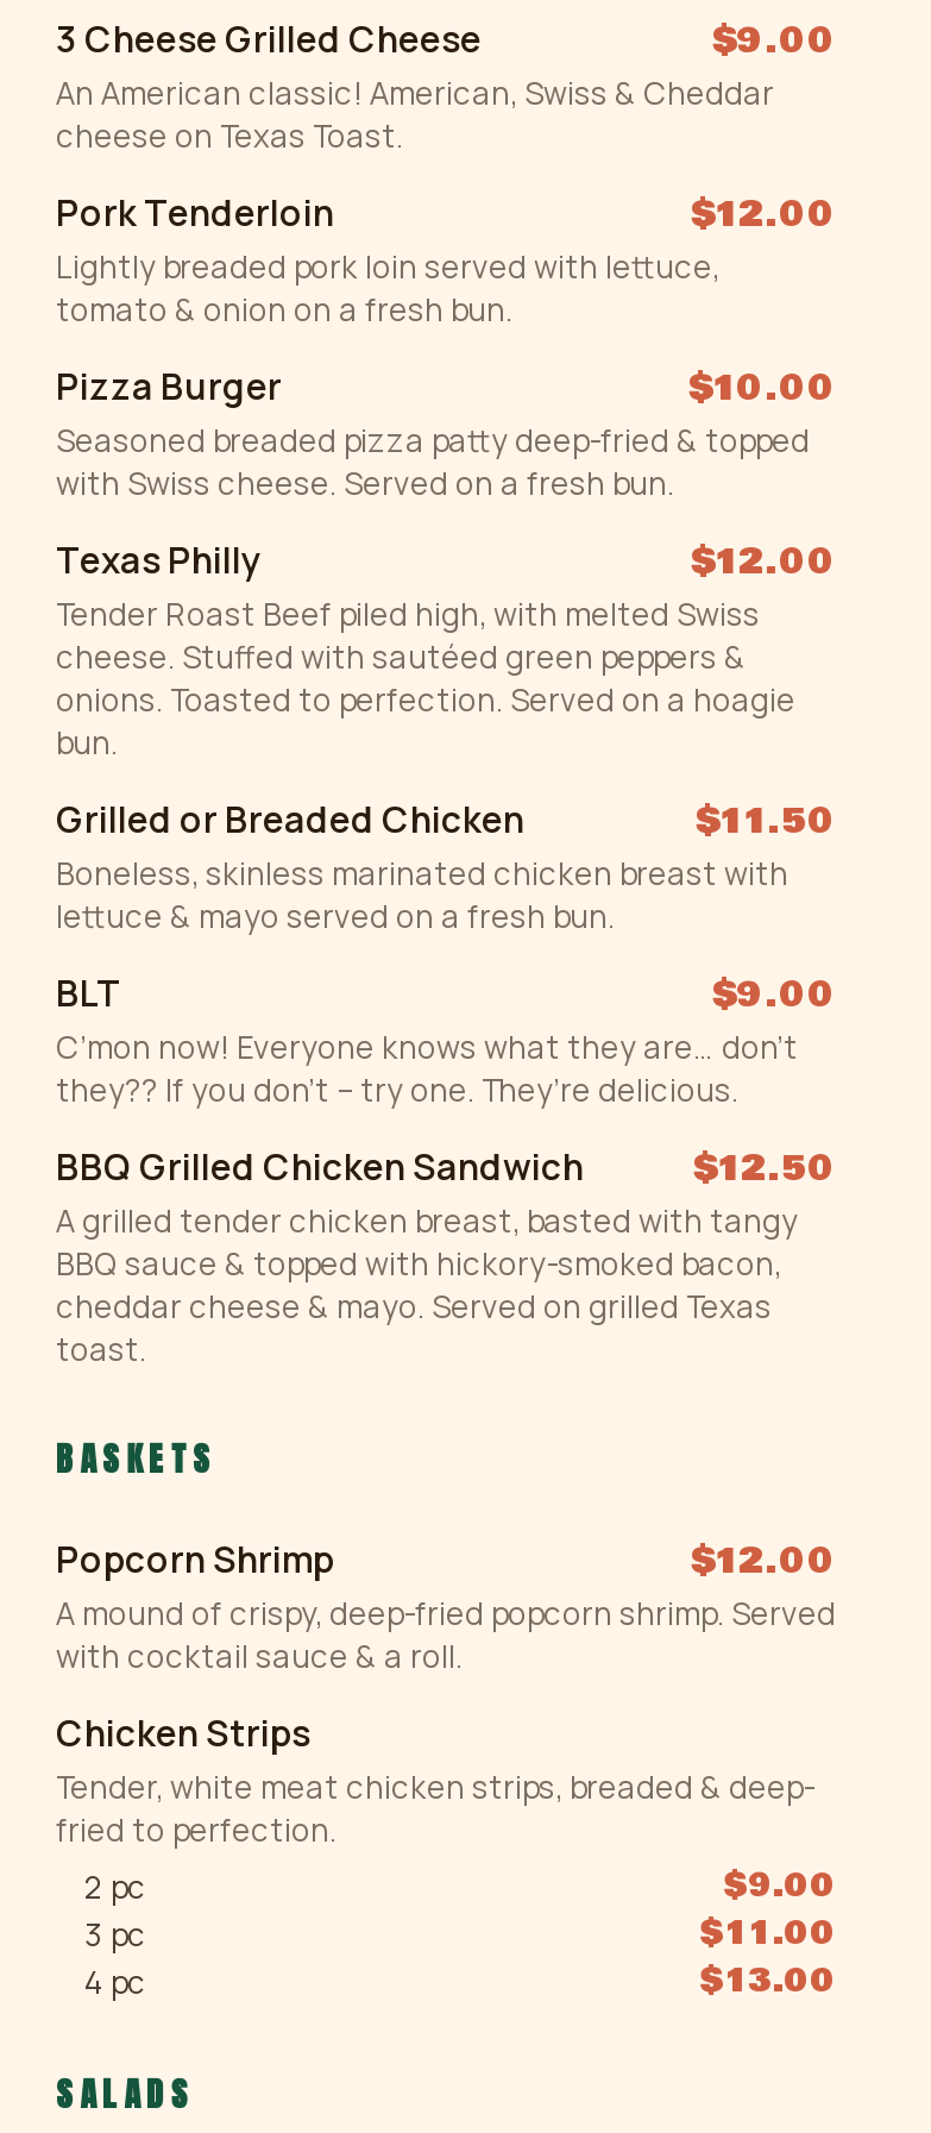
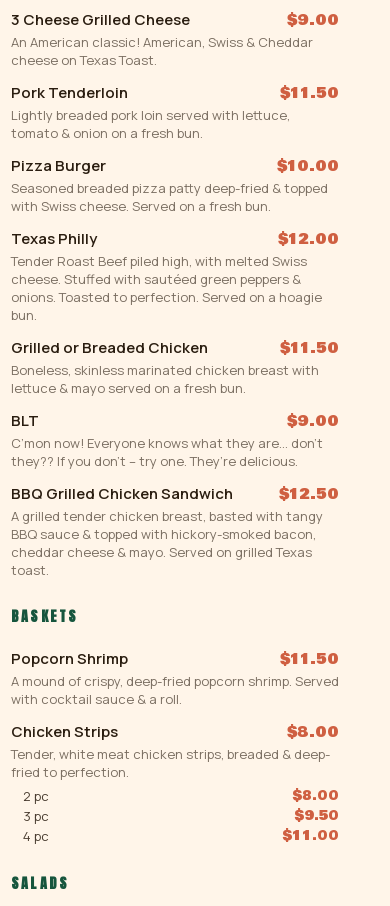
- $12.00
+ $11.50

- $12.00
+ $11.50

+ $8.00

- $9.00
+ $8.00

- $11.00
+ $9.50

- $13.00
+ $11.00
